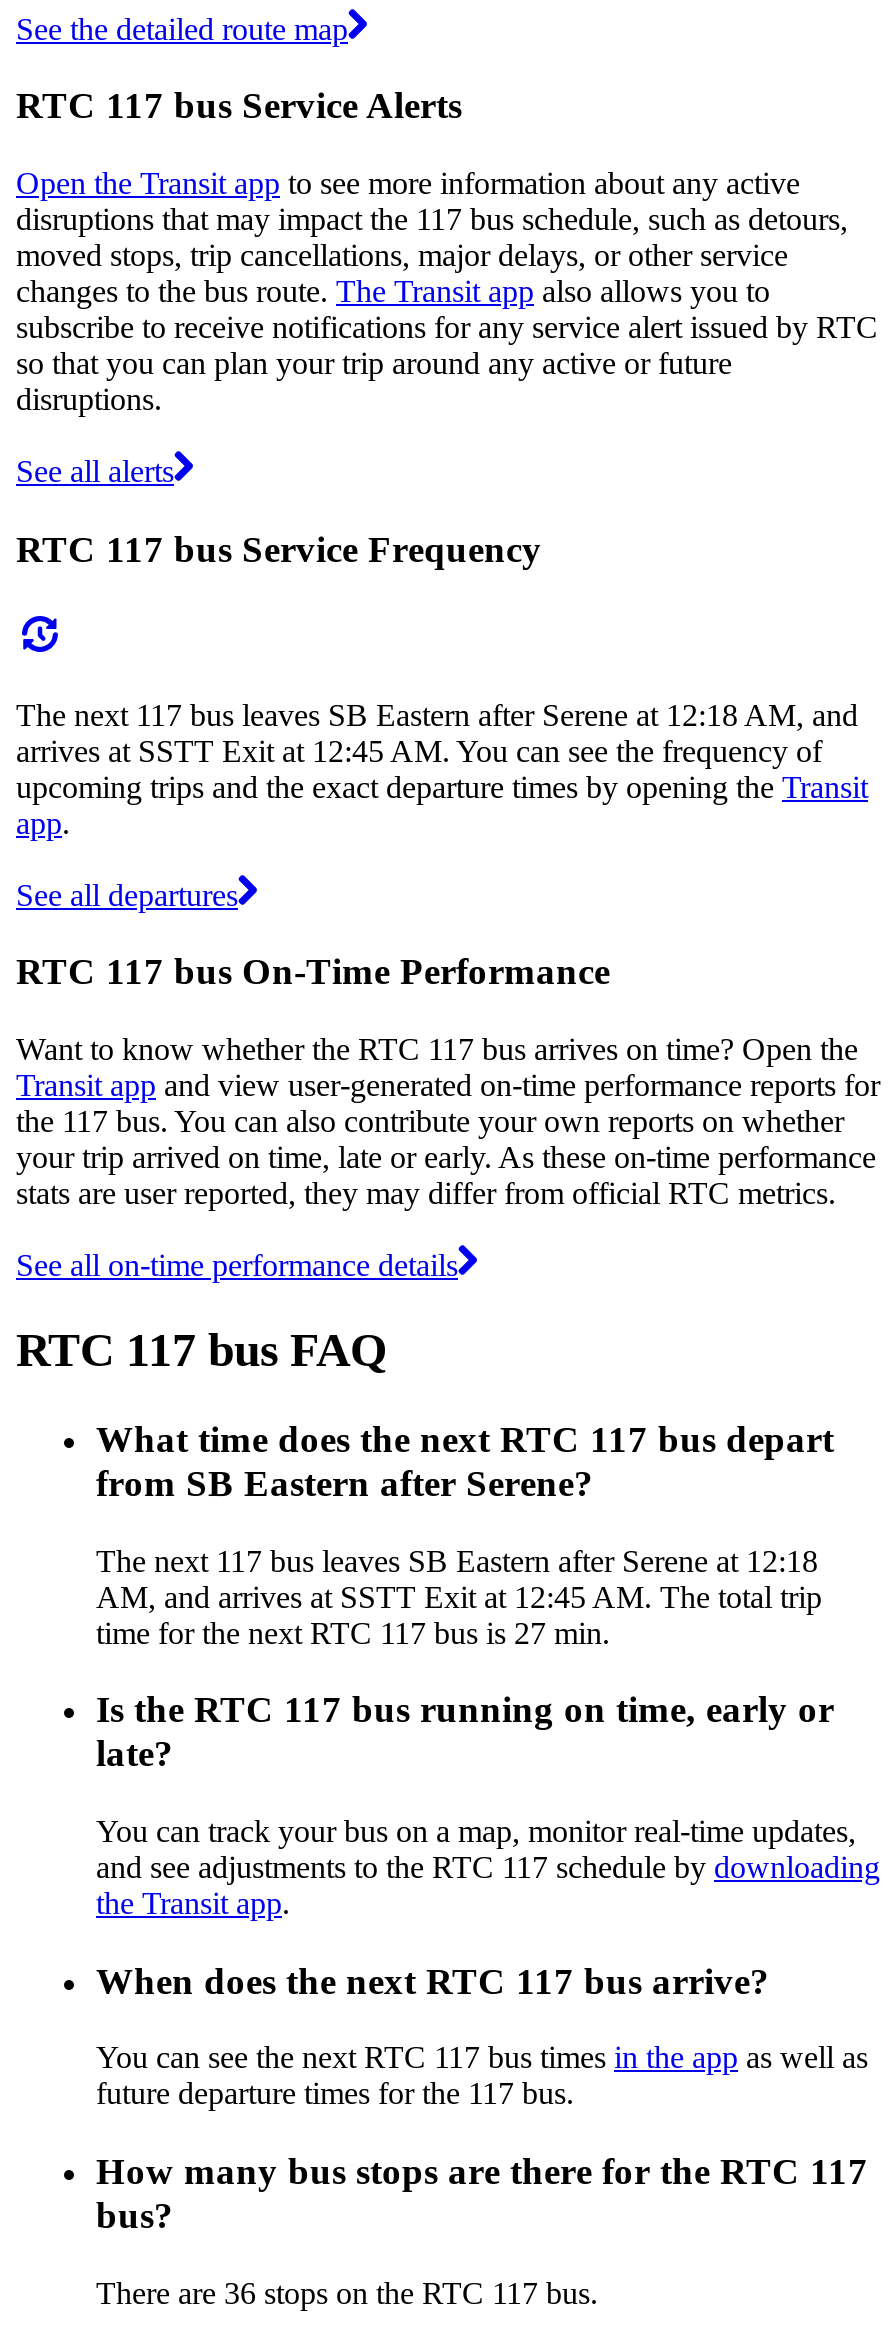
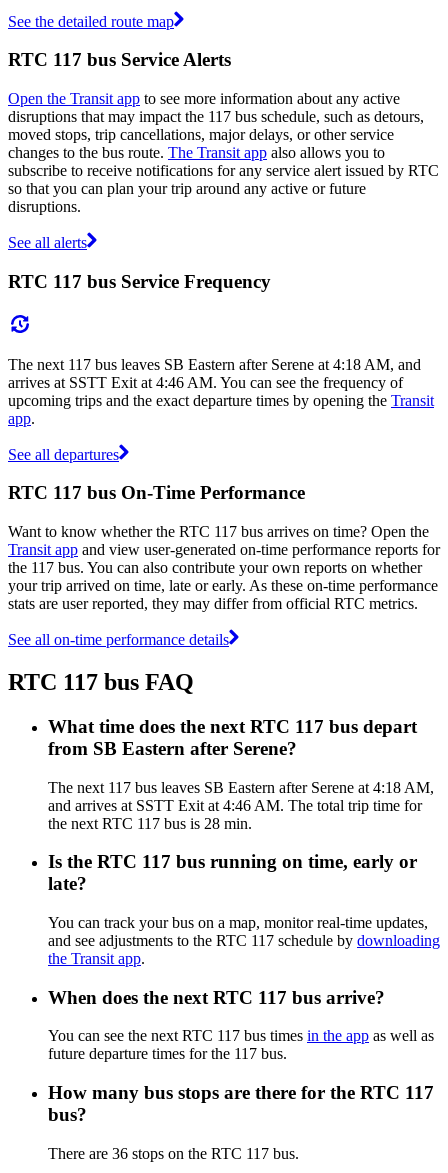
- The next 117 bus leaves SB Eastern after Serene at 12:18 AM, and
+ The next 117 bus leaves SB Eastern after Serene at 4:18 AM, and

- arrives at SSTT Exit at 12:45 AM. You can see the frequency of
+ arrives at SSTT Exit at 4:46 AM. You can see the frequency of

- The next 117 bus leaves SB Eastern after Serene at 12:18
- AM, and arrives at SSTT Exit at 12:45 AM. The total trip
- time for the next RTC 117 bus is 27 min.
+ The next 117 bus leaves SB Eastern after Serene at 4:18 AM,
+ and arrives at SSTT Exit at 4:46 AM. The total trip time for
+ the next RTC 117 bus is 28 min.
